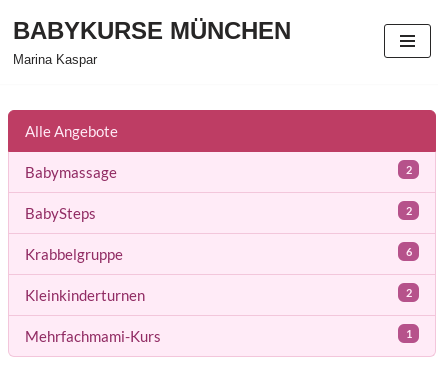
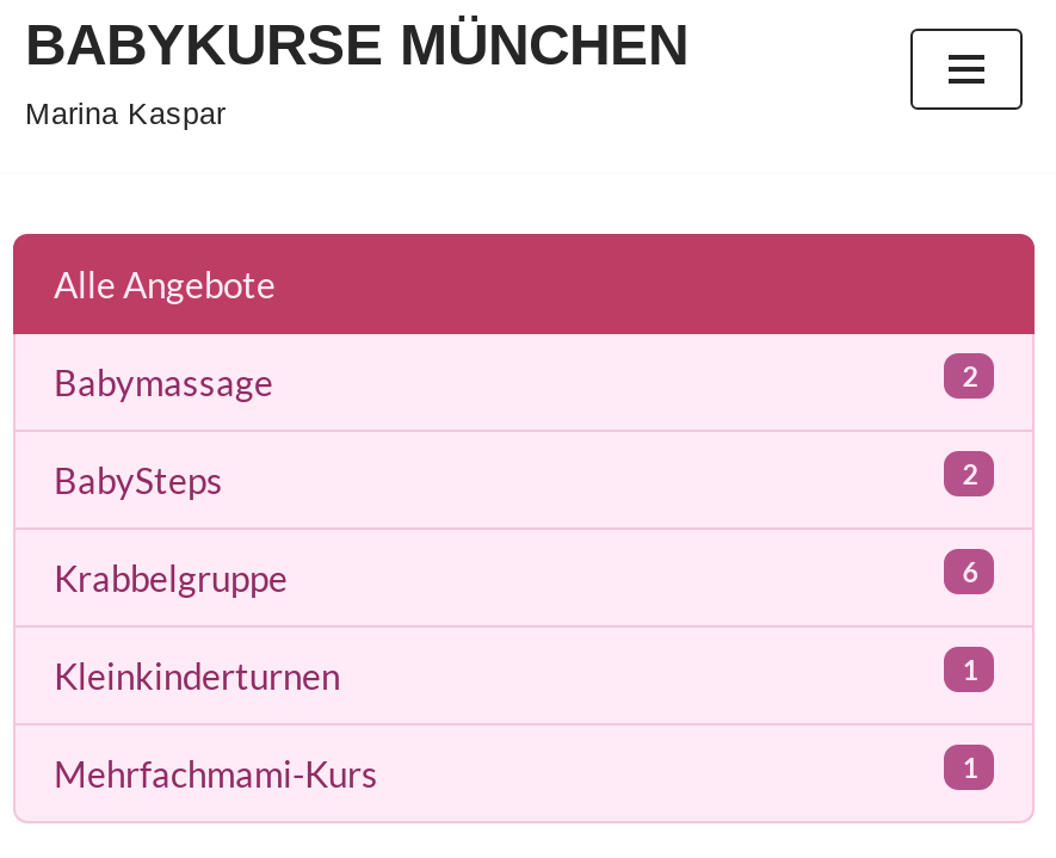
- 2
+ 1
